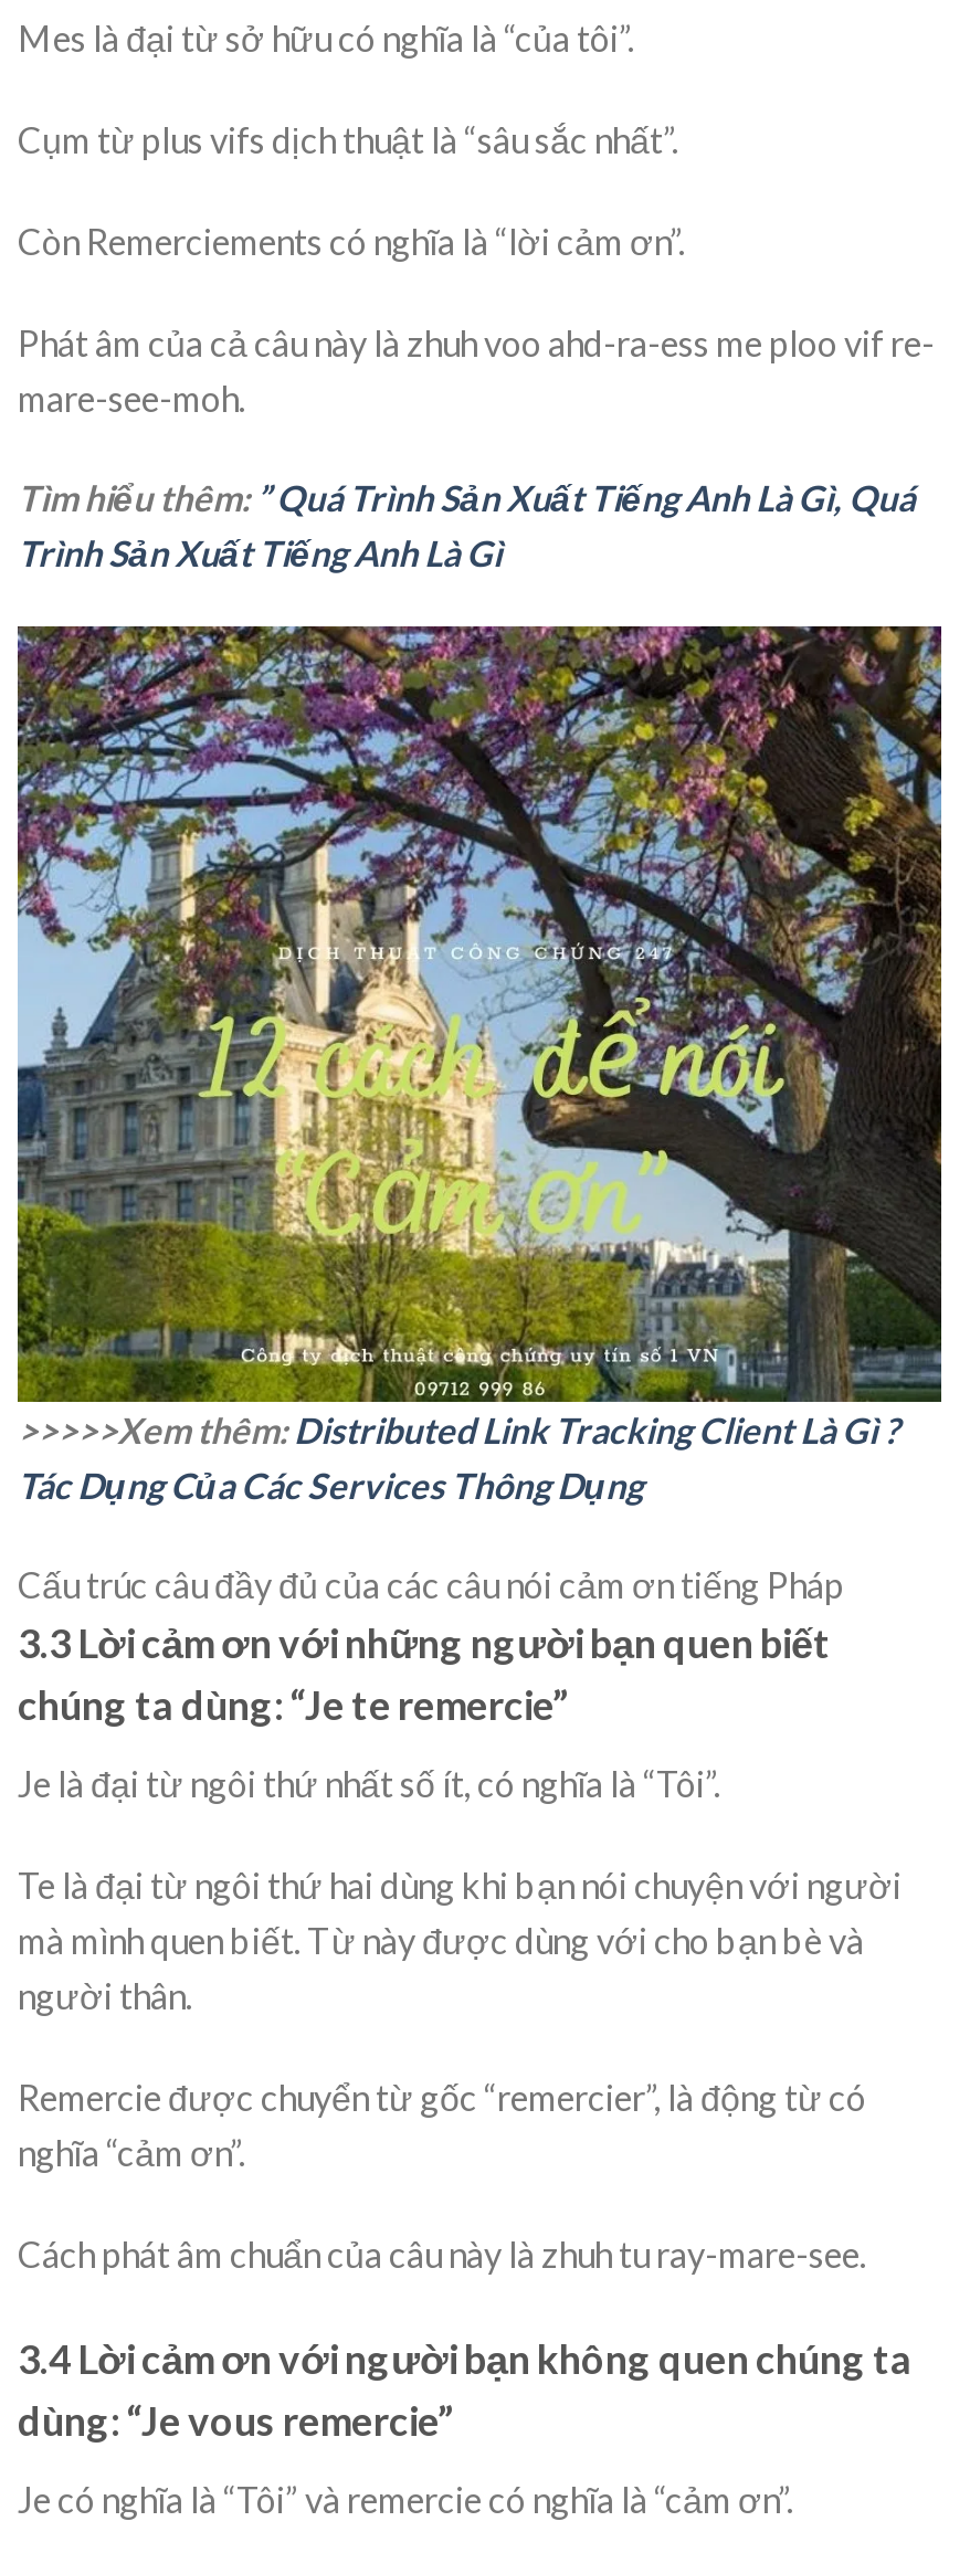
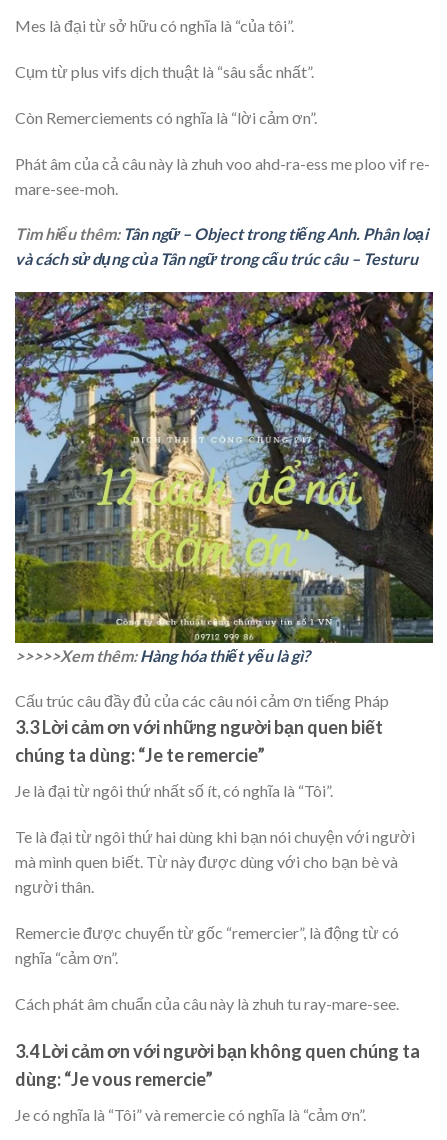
- Tìm hiểu thêm:” Quá Trình Sản Xuất Tiếng Anh Là Gì, Quá
- Trình Sản Xuất Tiếng Anh Là Gì
+ Tìm hiểu thêm: Tân ngữ – Object trong tiếng Anh. Phân loại
+ và cách sử dụng của Tân ngữ trong cấu trúc câu – Testuru

- >>>>>Xem thêm: Distributed Link Tracking Client Là Gì ?
- Tác Dụng Của Các Services Thông Dụng
+ >>>>>Xem thêm: Hàng hóa thiết yếu là gì?
